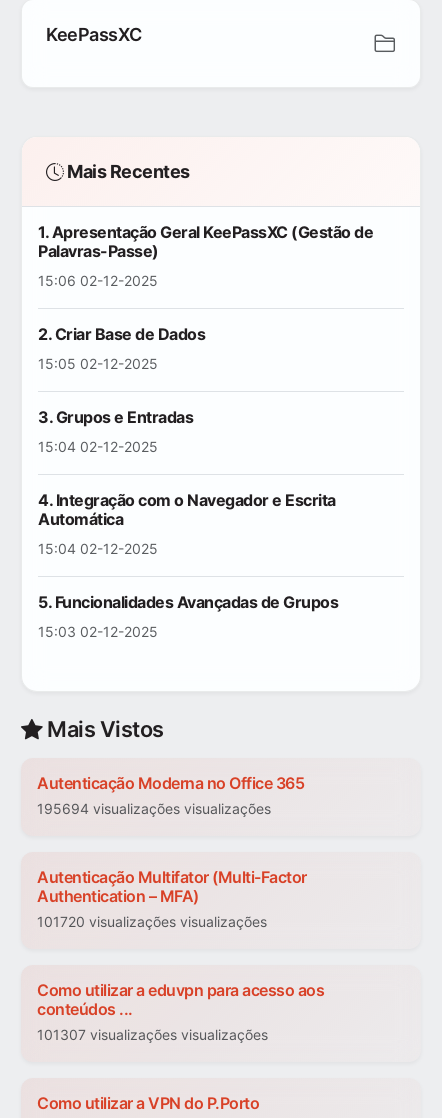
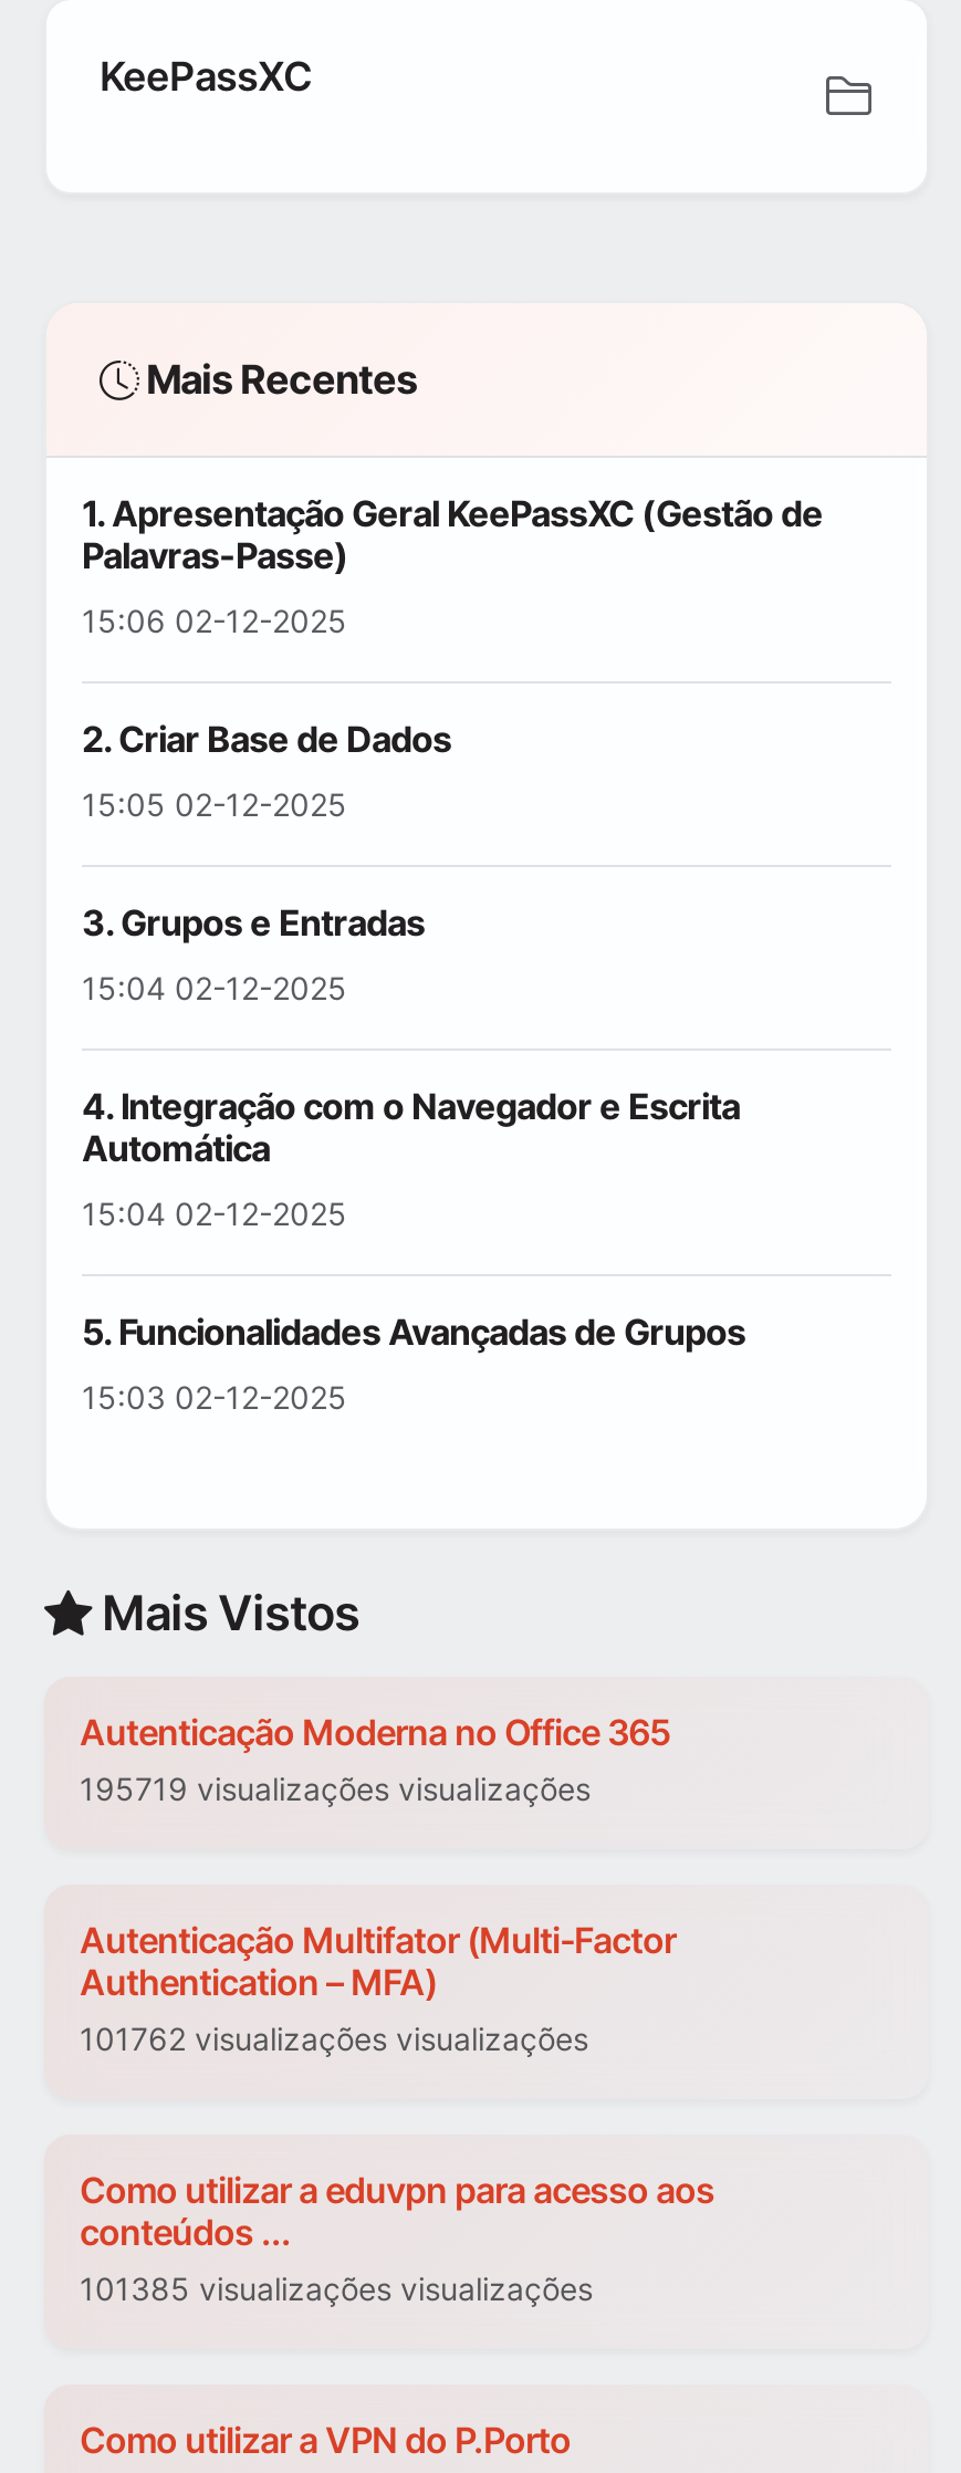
- 195694 visualizações visualizações
+ 195719 visualizações visualizações

- 101720 visualizações visualizações
+ 101762 visualizações visualizações

- 101307 visualizações visualizações
+ 101385 visualizações visualizações
